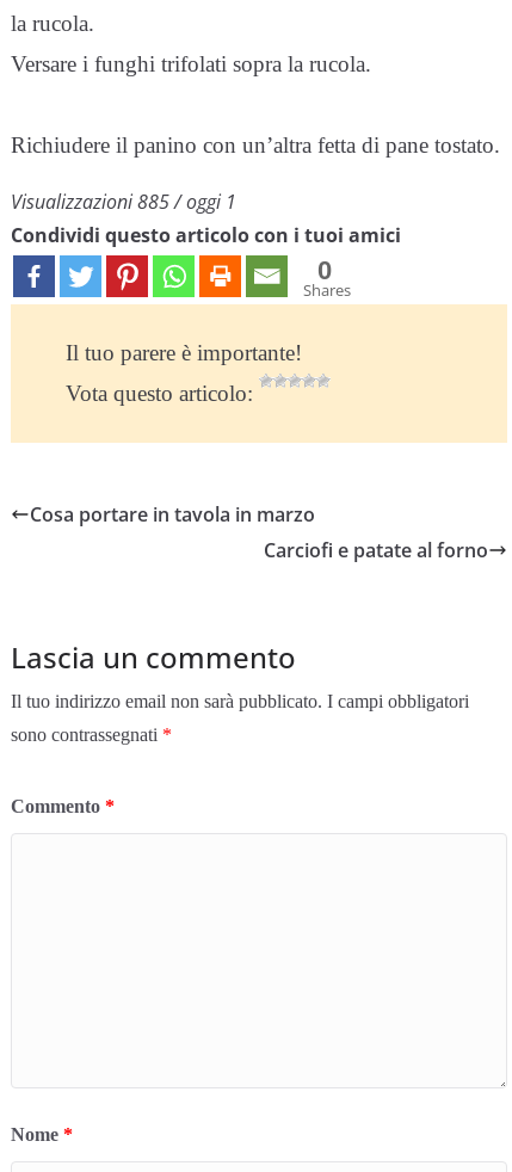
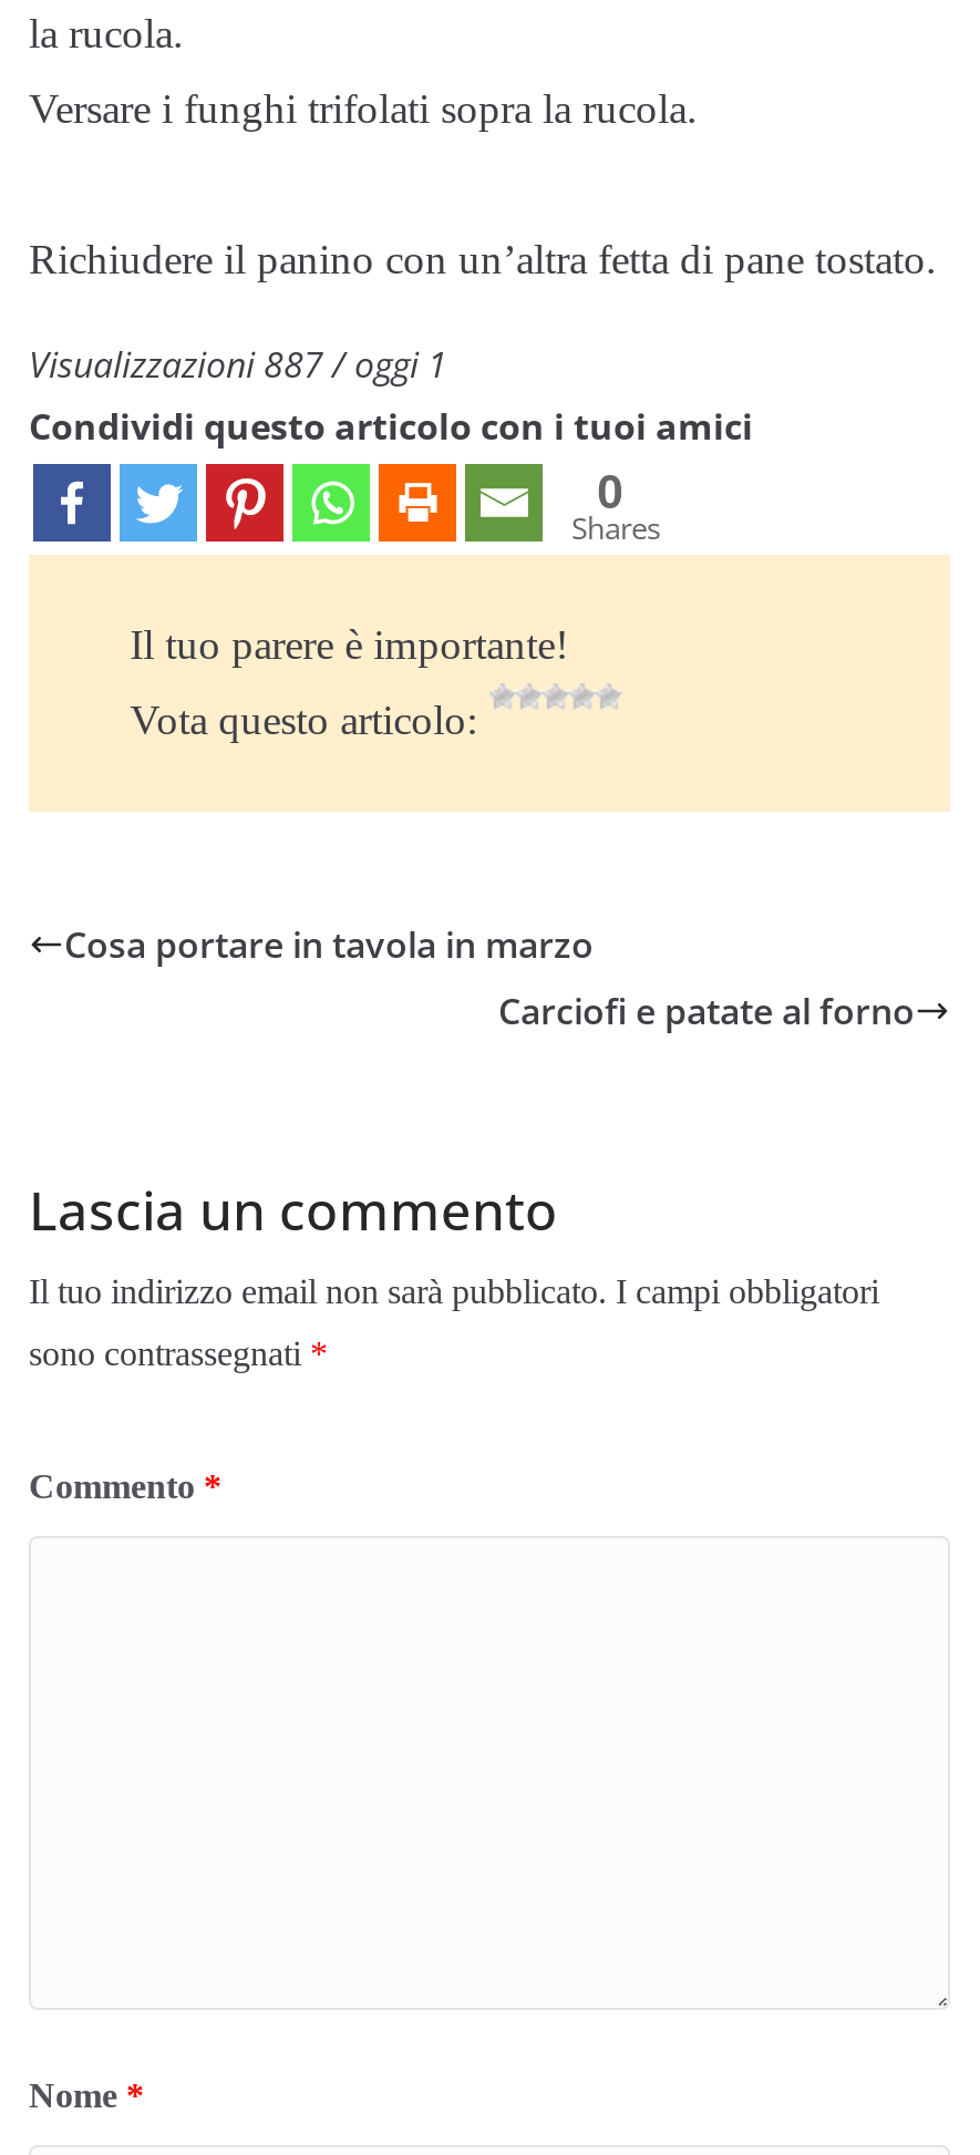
- Visualizzazioni 885 / oggi 1
+ Visualizzazioni 887 / oggi 1
